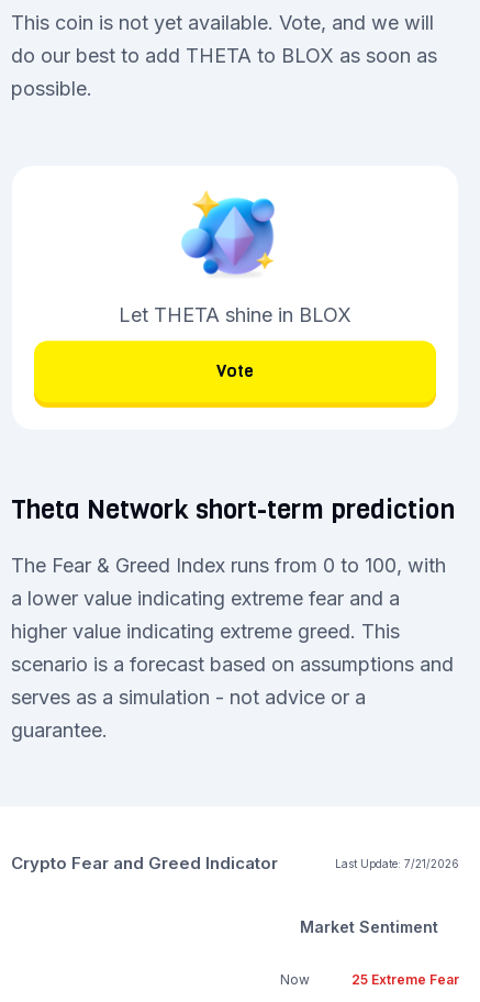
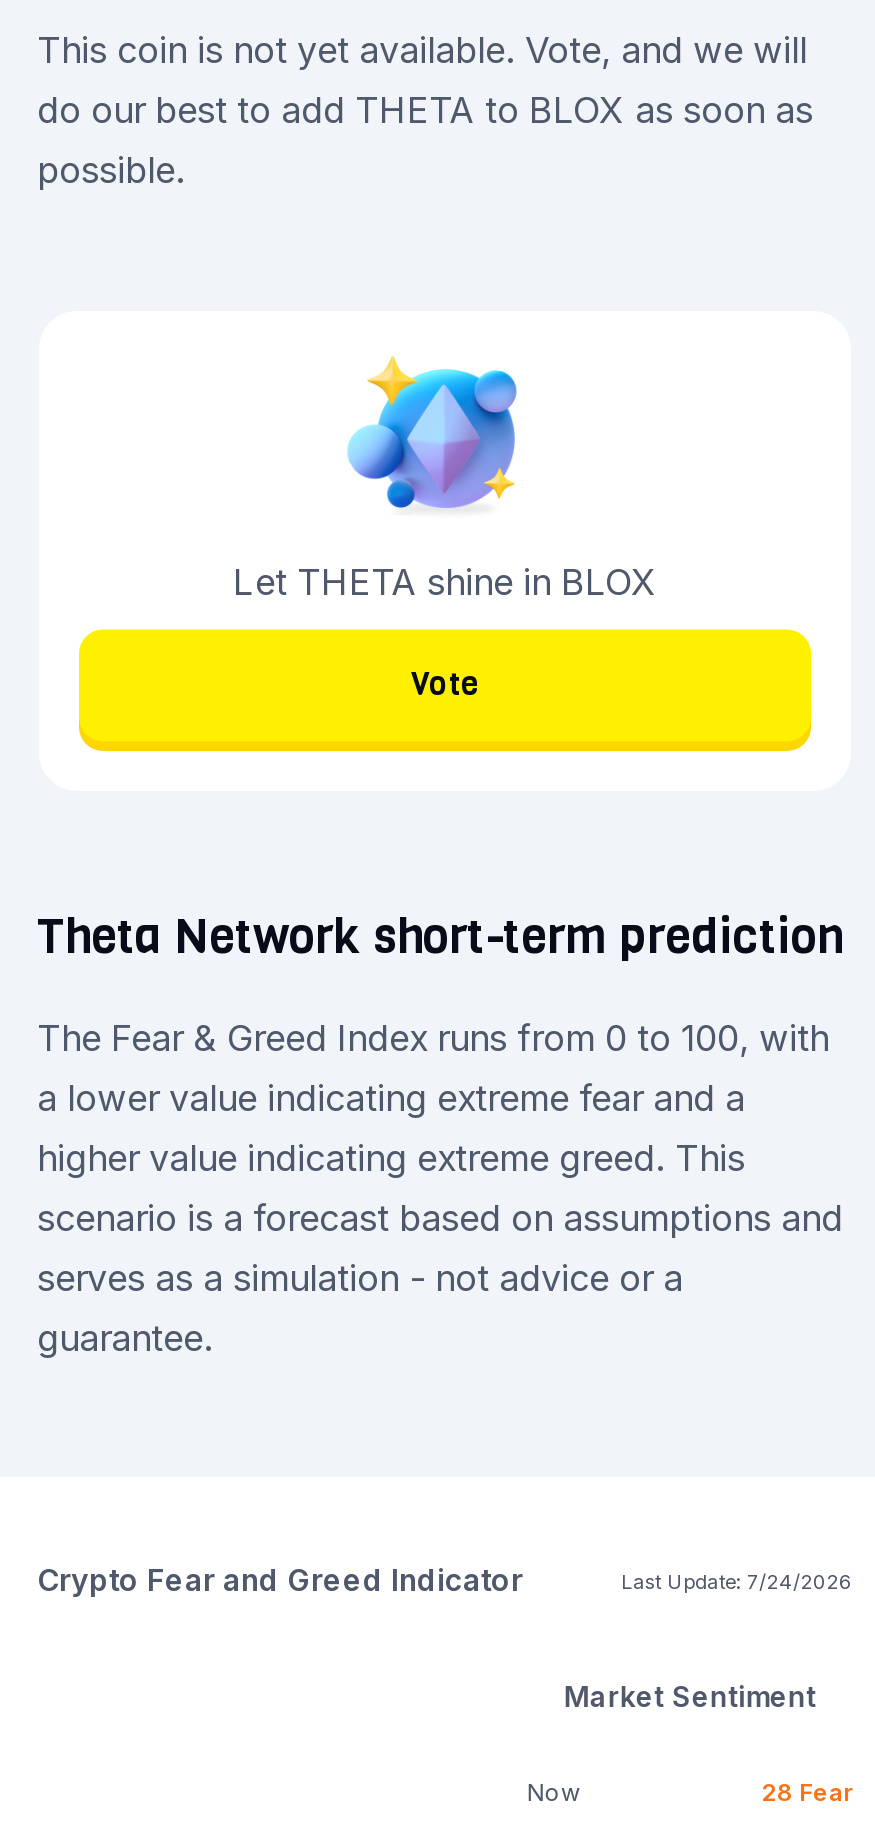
- Last Update: 7/21/2026
+ Last Update: 7/24/2026

- 25 Extreme Fear
+ 28 Fear
